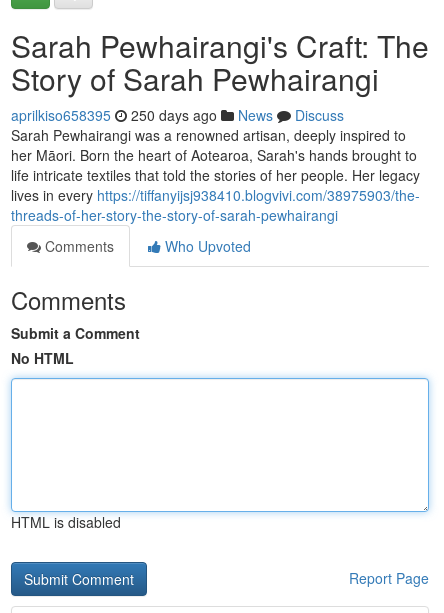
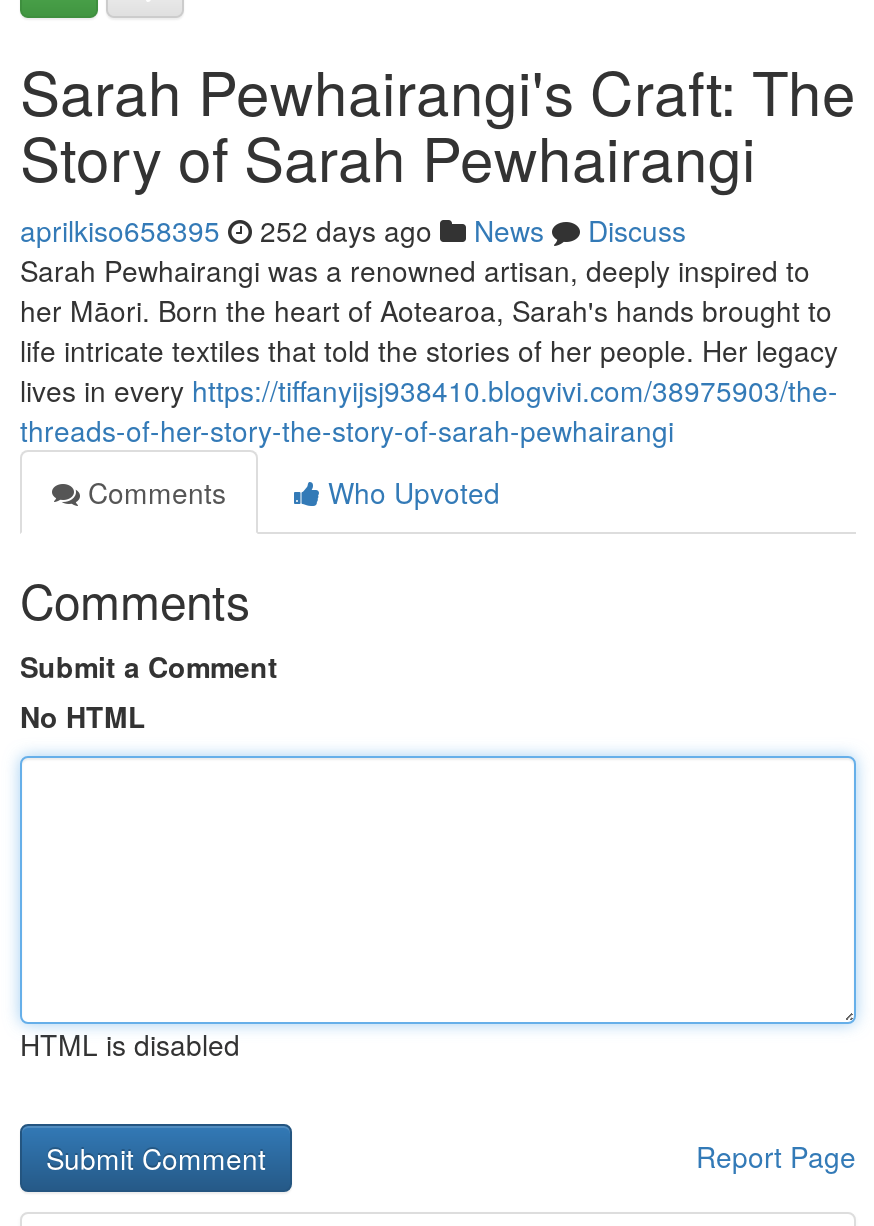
- aprilkiso658395 250 days ago News Discuss
+ aprilkiso658395 252 days ago News Discuss
